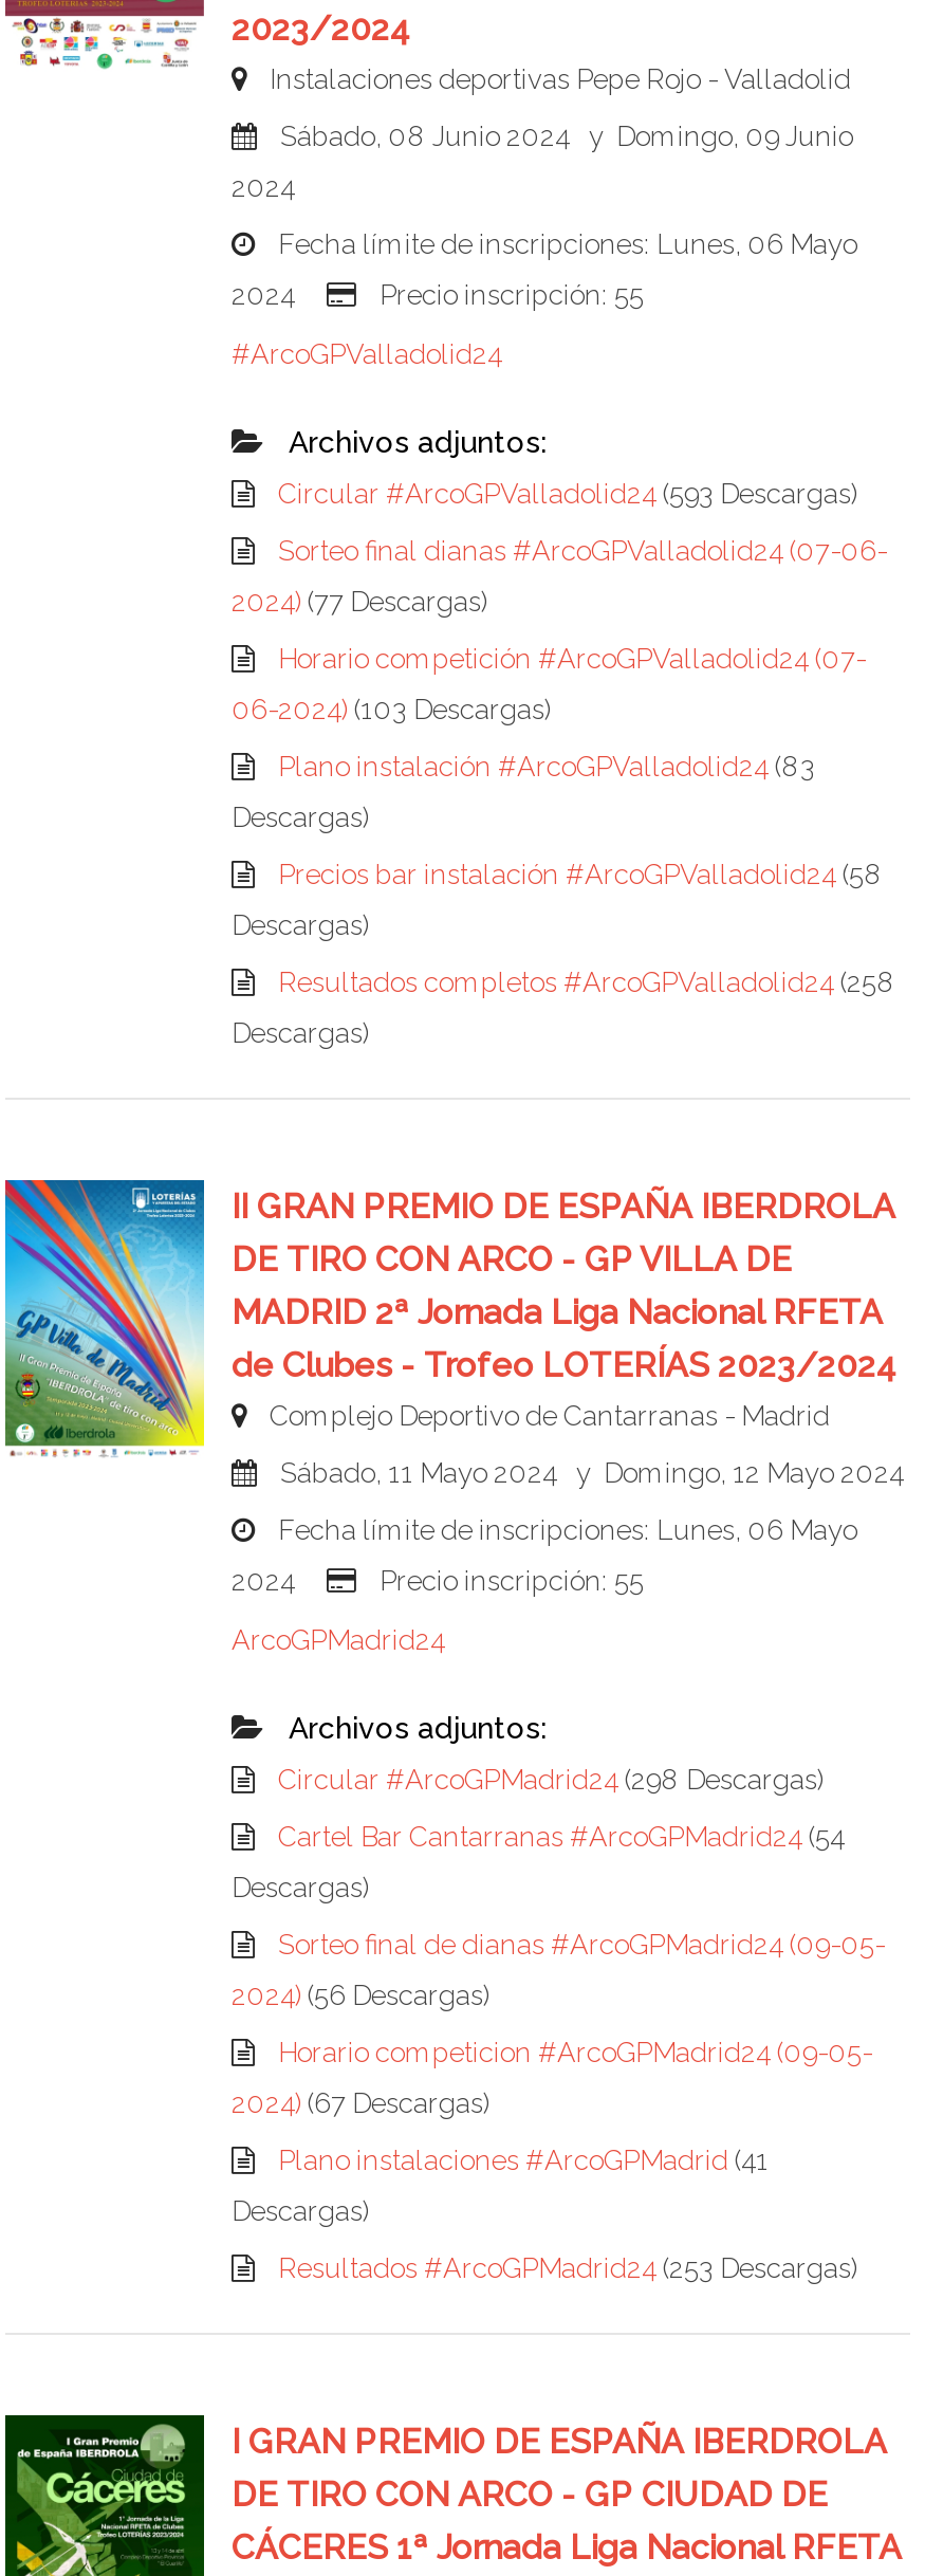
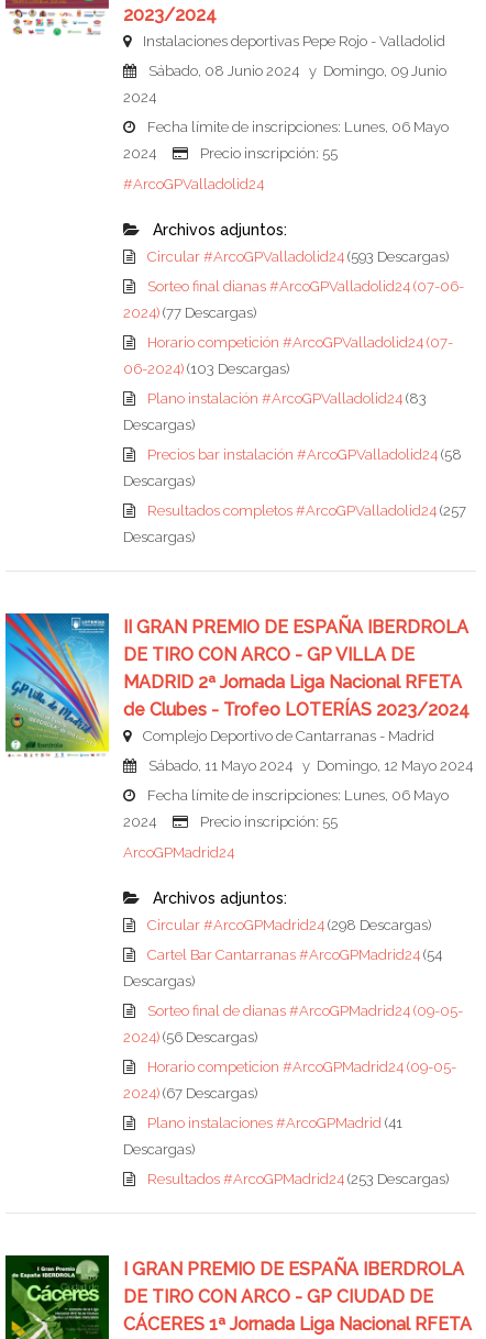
- Resultados completos #ArcoGPValladolid24 (258
+ Resultados completos #ArcoGPValladolid24 (257
